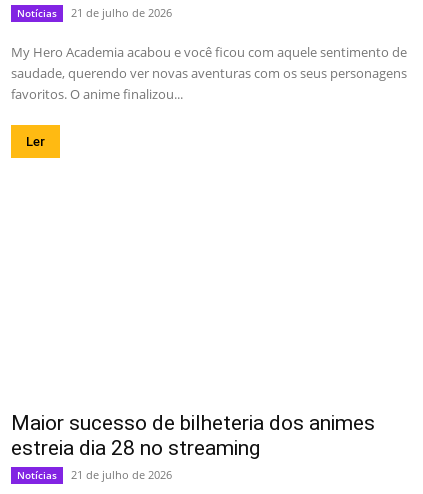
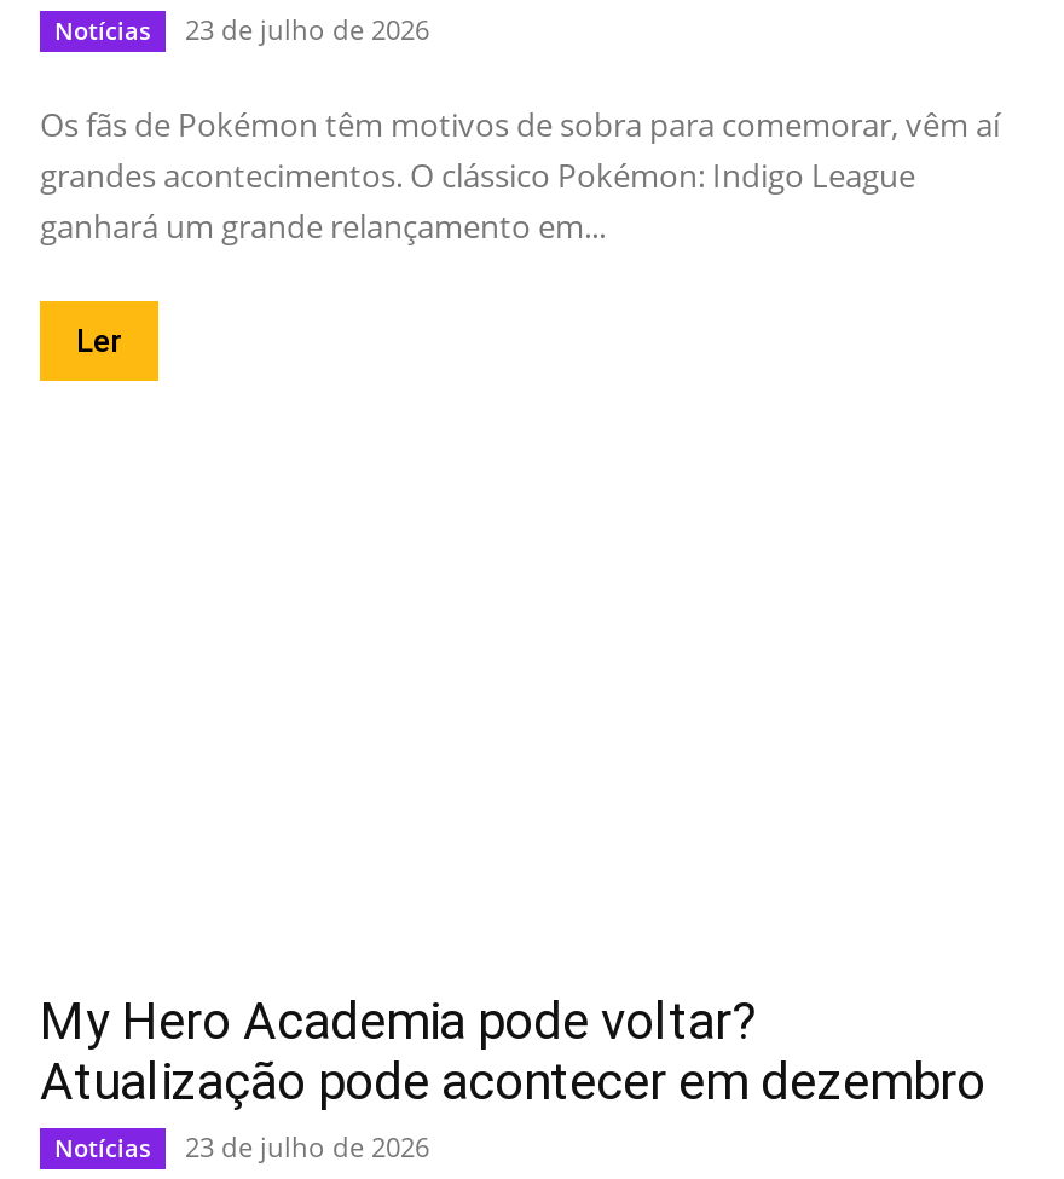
- Notícias 21 de julho de 2026
+ Notícias 23 de julho de 2026

- My Hero Academia acabou e você ficou com aquele sentimento de
- saudade, querendo ver novas aventuras com os seus personagens
- favoritos. O anime finalizou...
+ Os fãs de Pokémon têm motivos de sobra para comemorar, vêm aí
+ grandes acontecimentos. O clássico Pokémon: Indigo League
+ ganhará um grande relançamento em...

- Maior sucesso de bilheteria dos animes
- estreia dia 28 no streaming
+ My Hero Academia pode voltar?
+ Atualização pode acontecer em dezembro

- Notícias 21 de julho de 2026
+ Notícias 23 de julho de 2026
